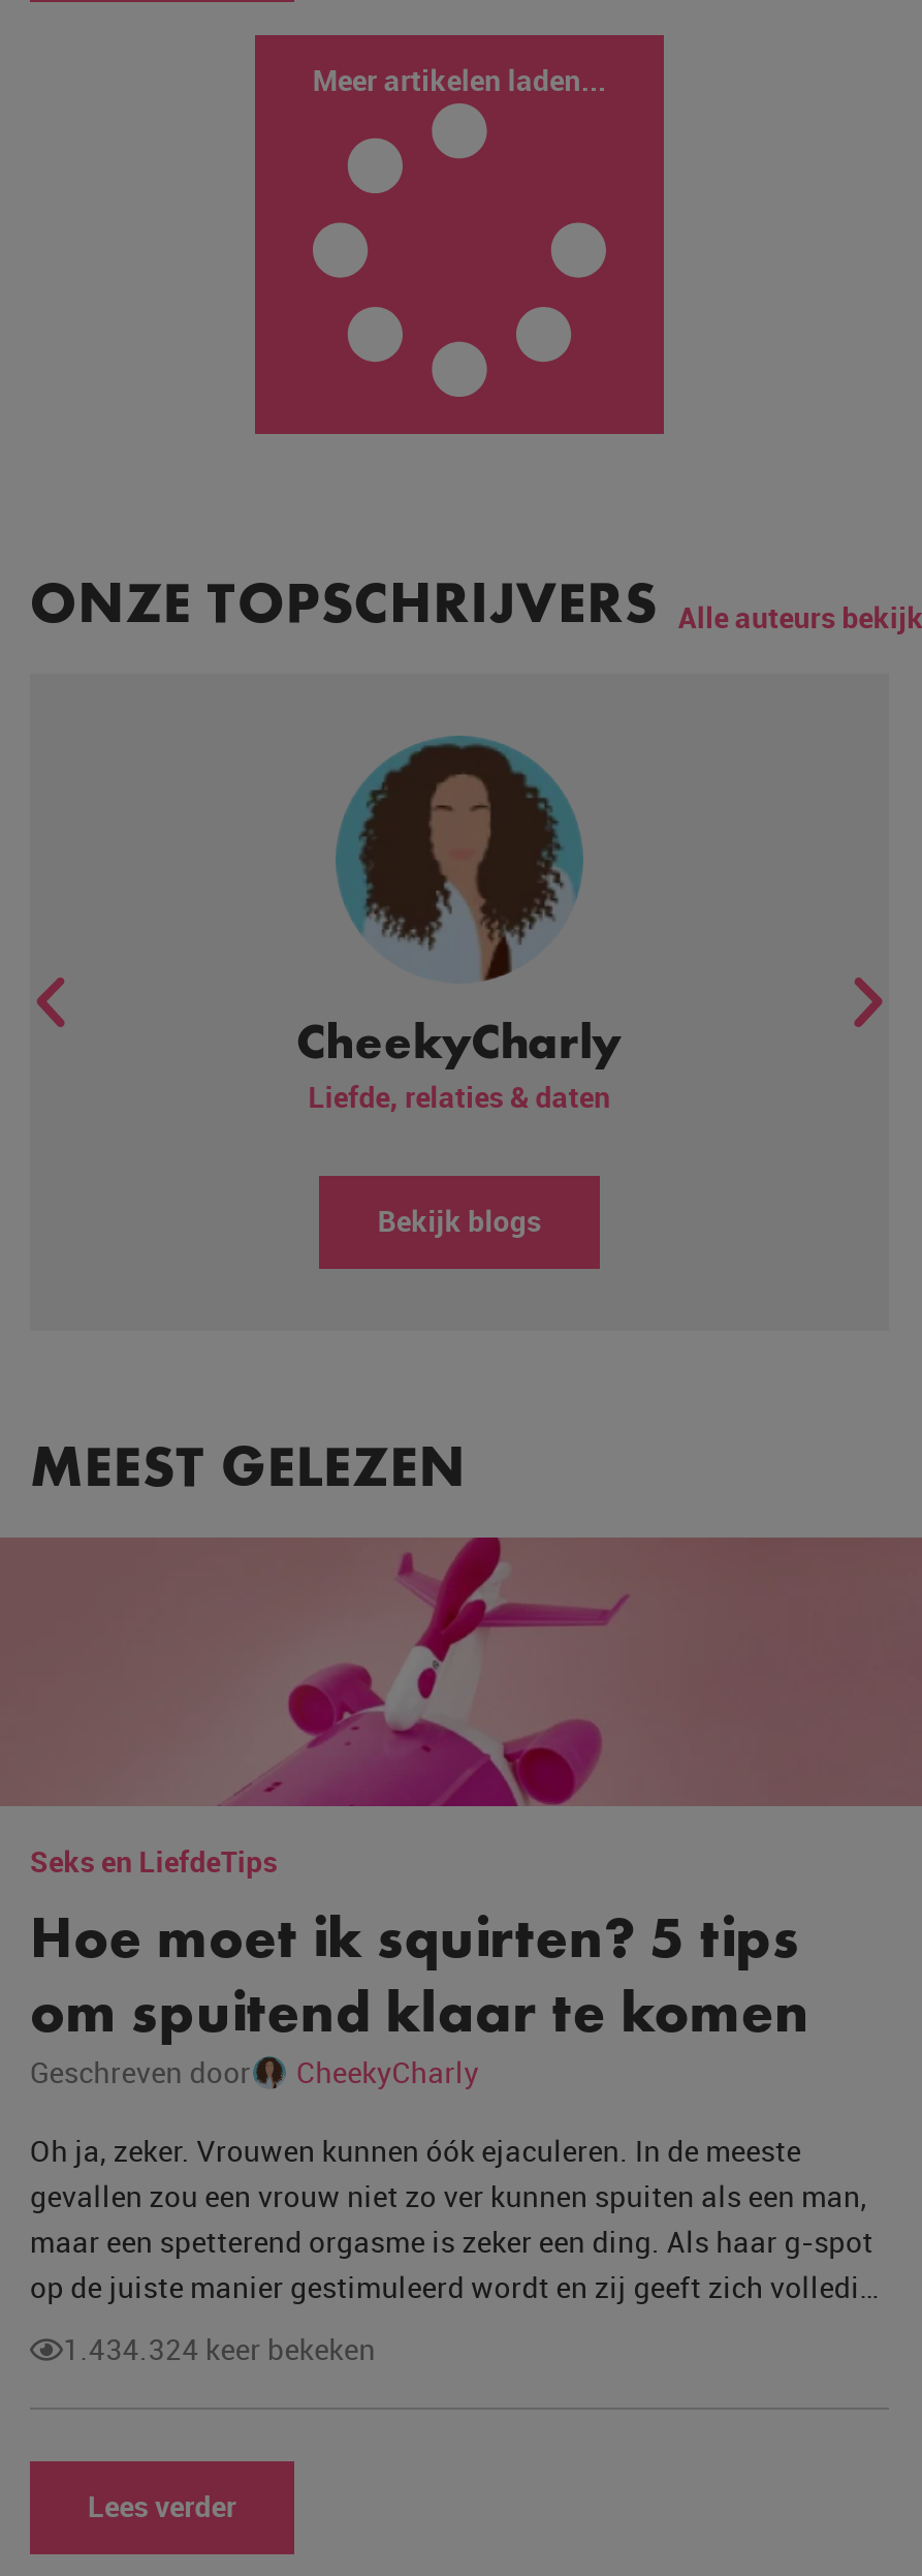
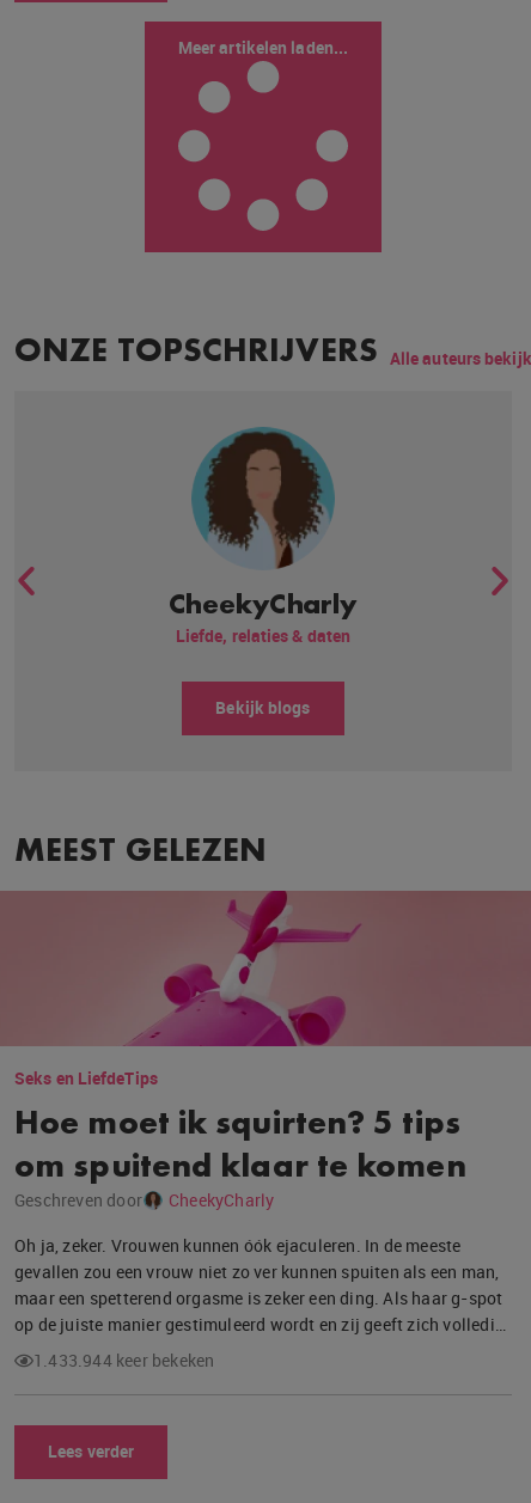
- 1.434.324 keer bekeken
+ 1.433.944 keer bekeken
